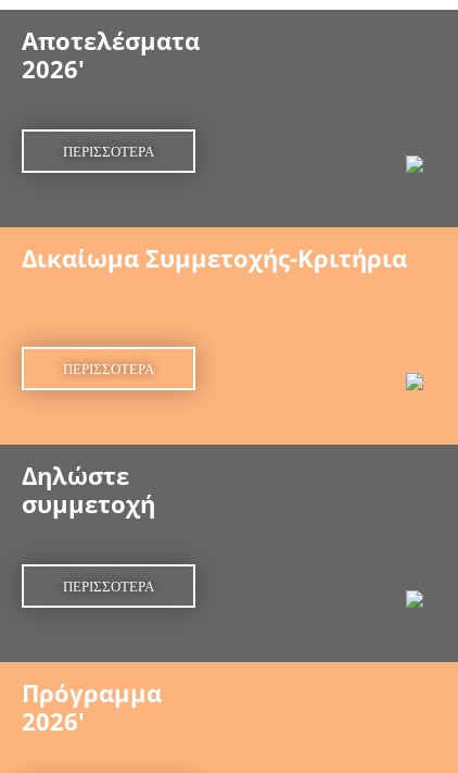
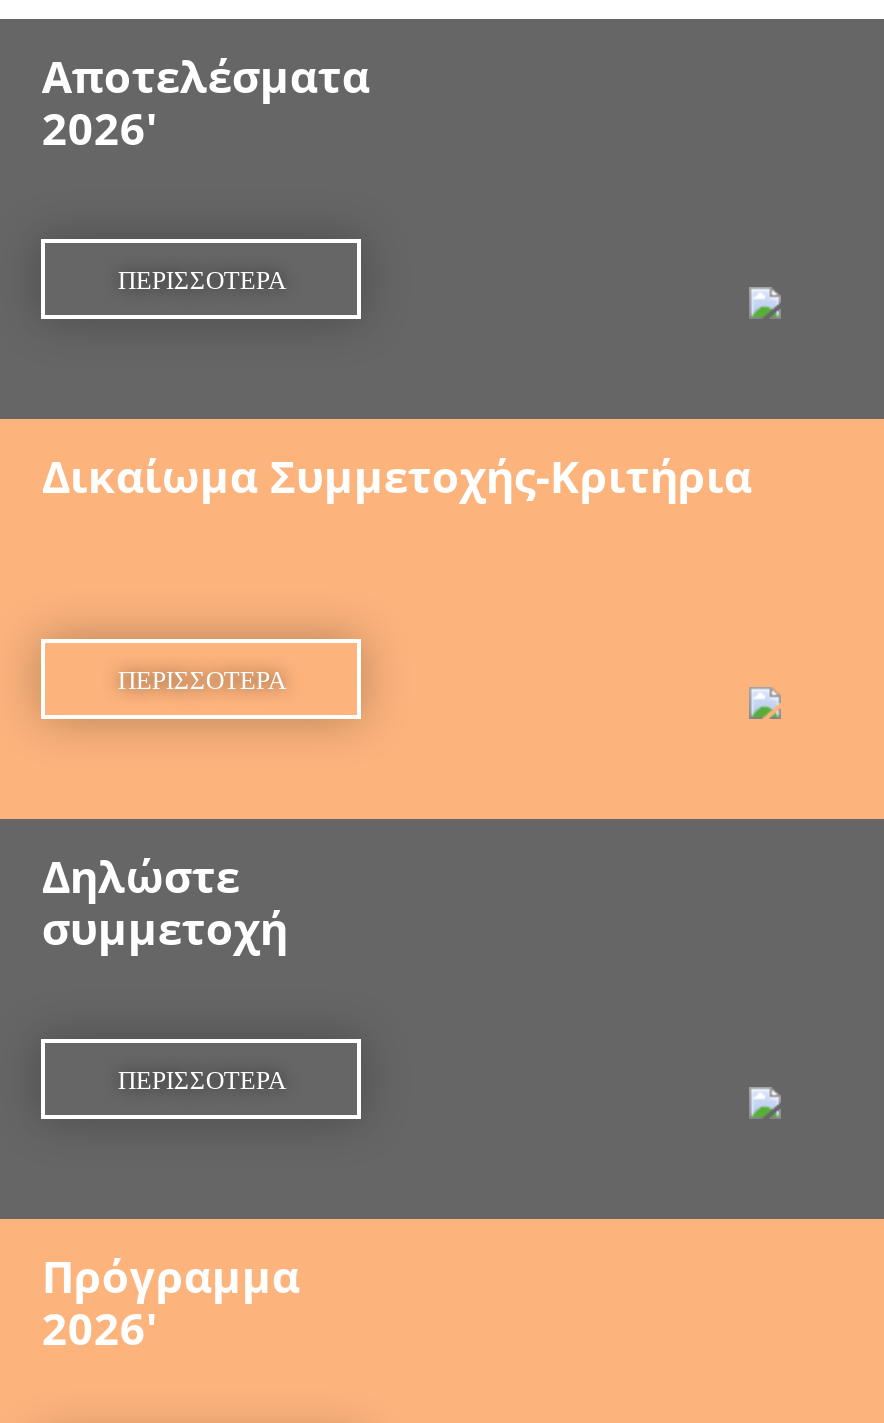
- ΠΕΡΙΣΣΌΤΕΡΑ
+ ΠΕΡΙΣΣΟΤΕΡΑ

- ΠΕΡΙΣΣΌΤΕΡΑ
+ ΠΕΡΙΣΣΟΤΕΡΑ

- ΠΕΡΙΣΣΌΤΕΡΑ
+ ΠΕΡΙΣΣΟΤΕΡΑ
